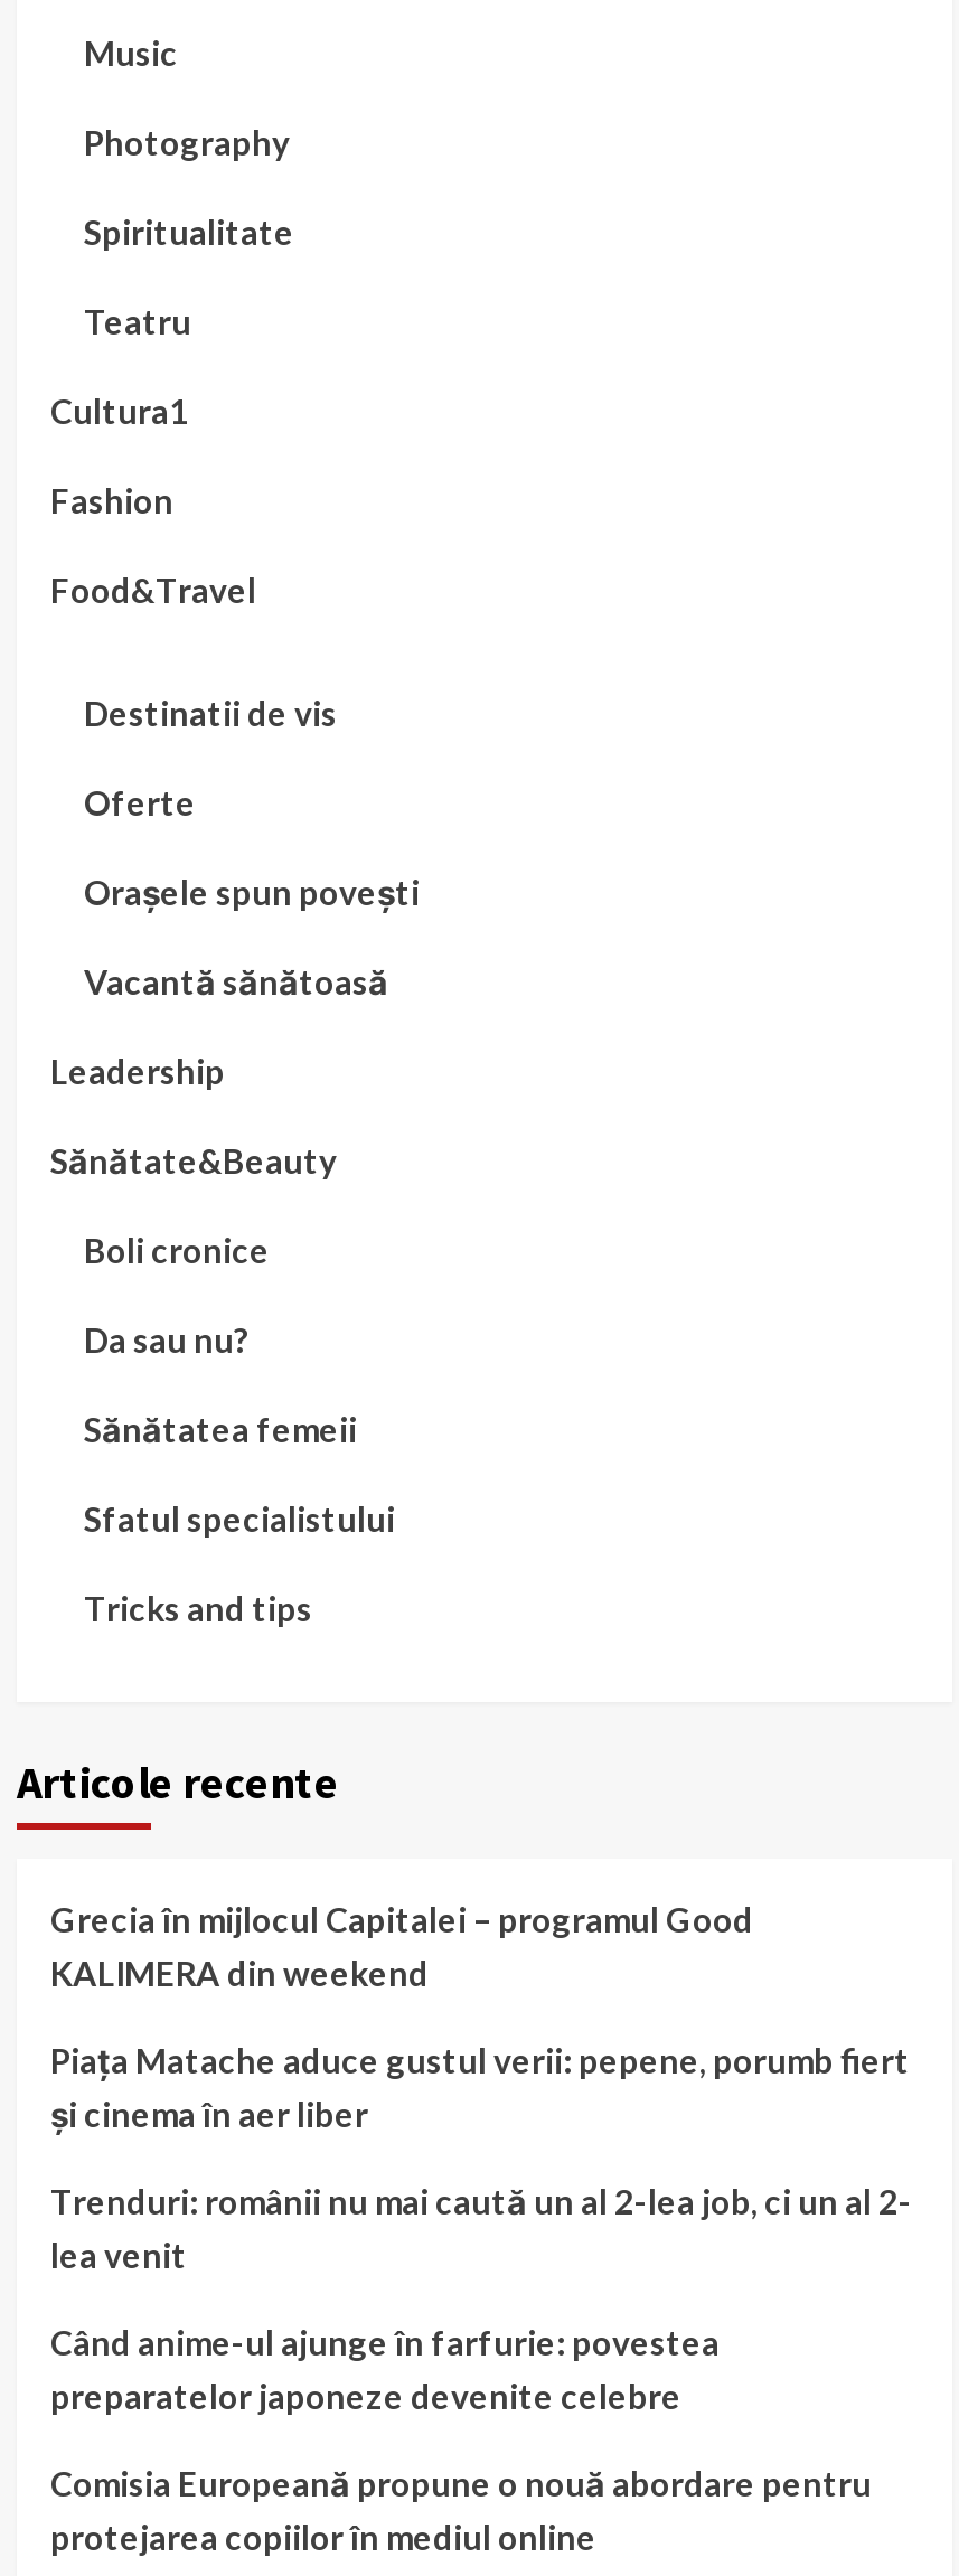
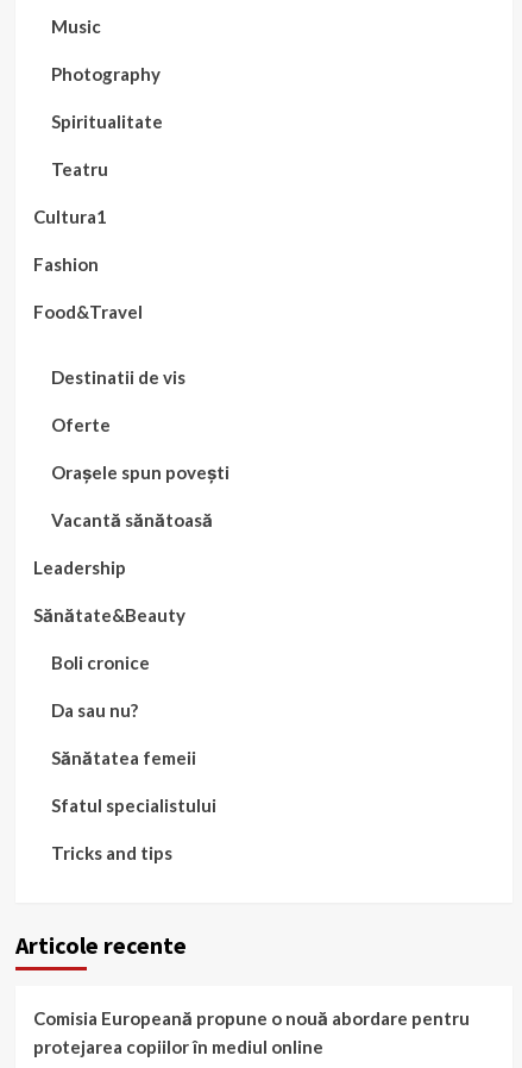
- Grecia în mijlocul Capitalei – programul Good
- KALIMERA din weekend
- Piața Matache aduce gustul verii: pepene, porumb fiert
- și cinema în aer liber
- Trenduri: românii nu mai caută un al 2-lea job, ci un al 2-
- lea venit
- Când anime-ul ajunge în farfurie: povestea
- preparatelor japoneze devenite celebre
